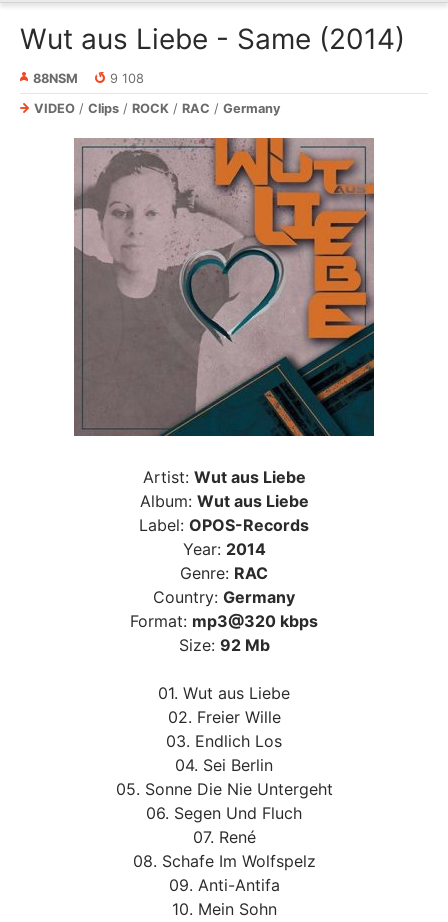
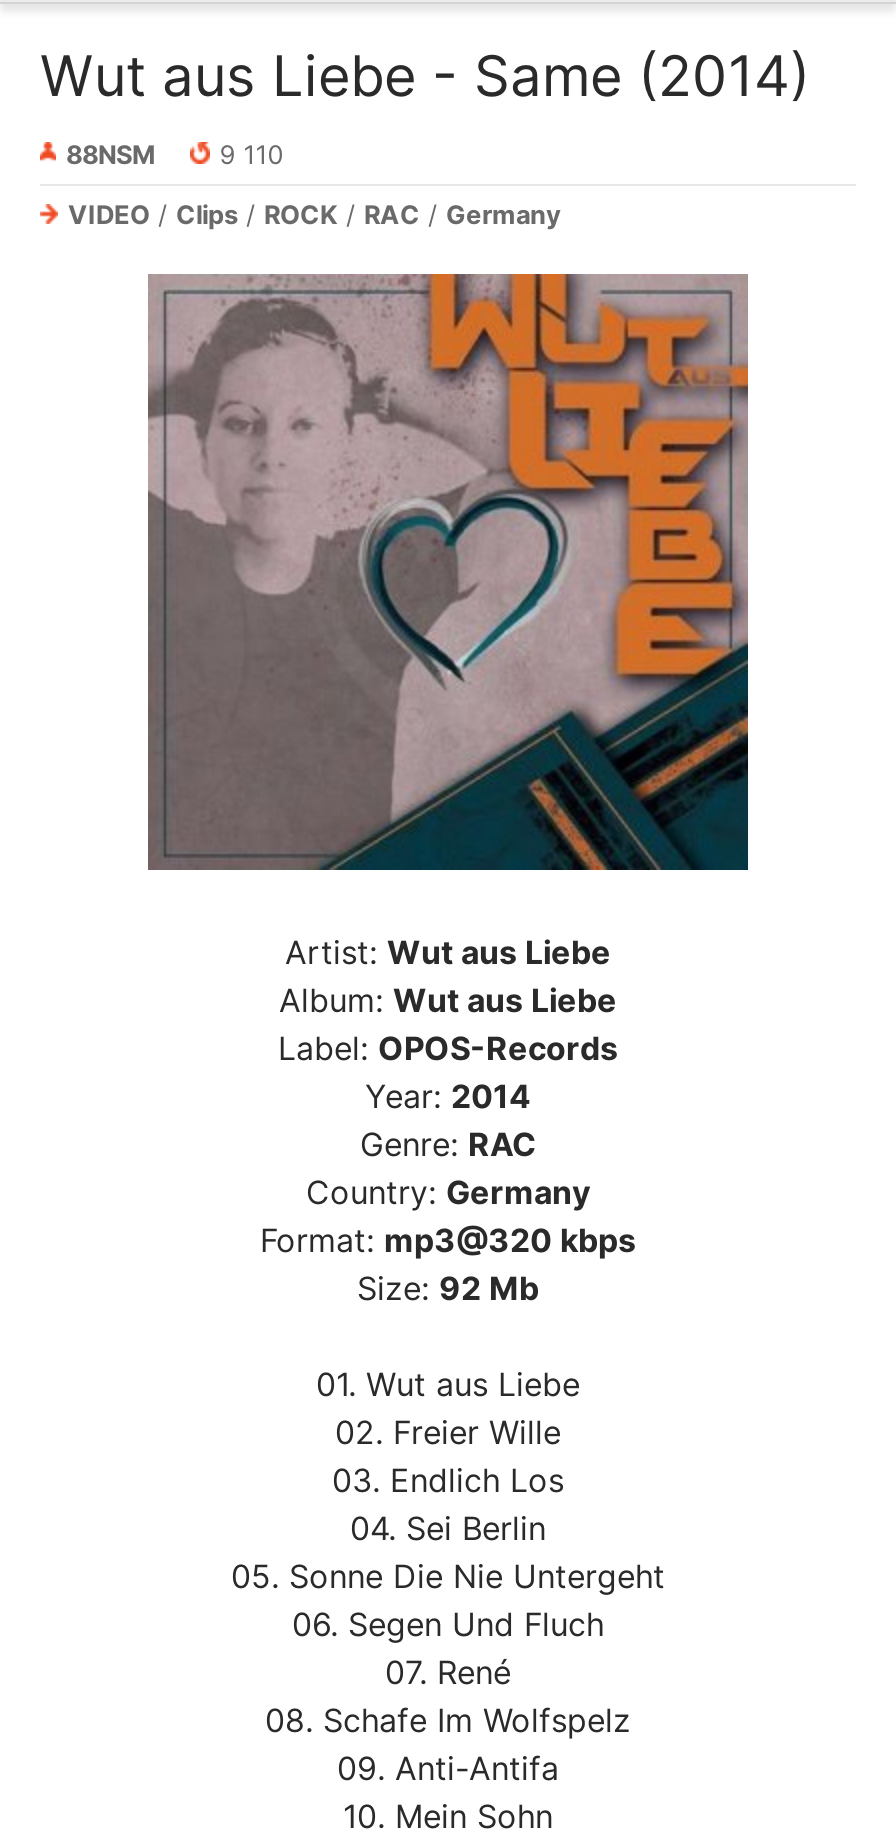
- 9 108
+ 9 110
